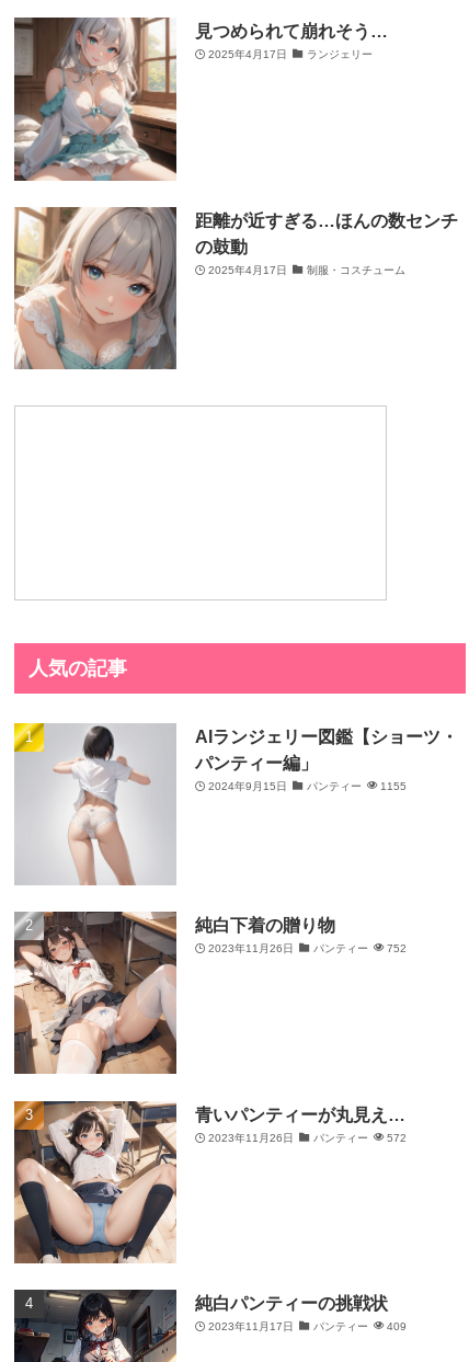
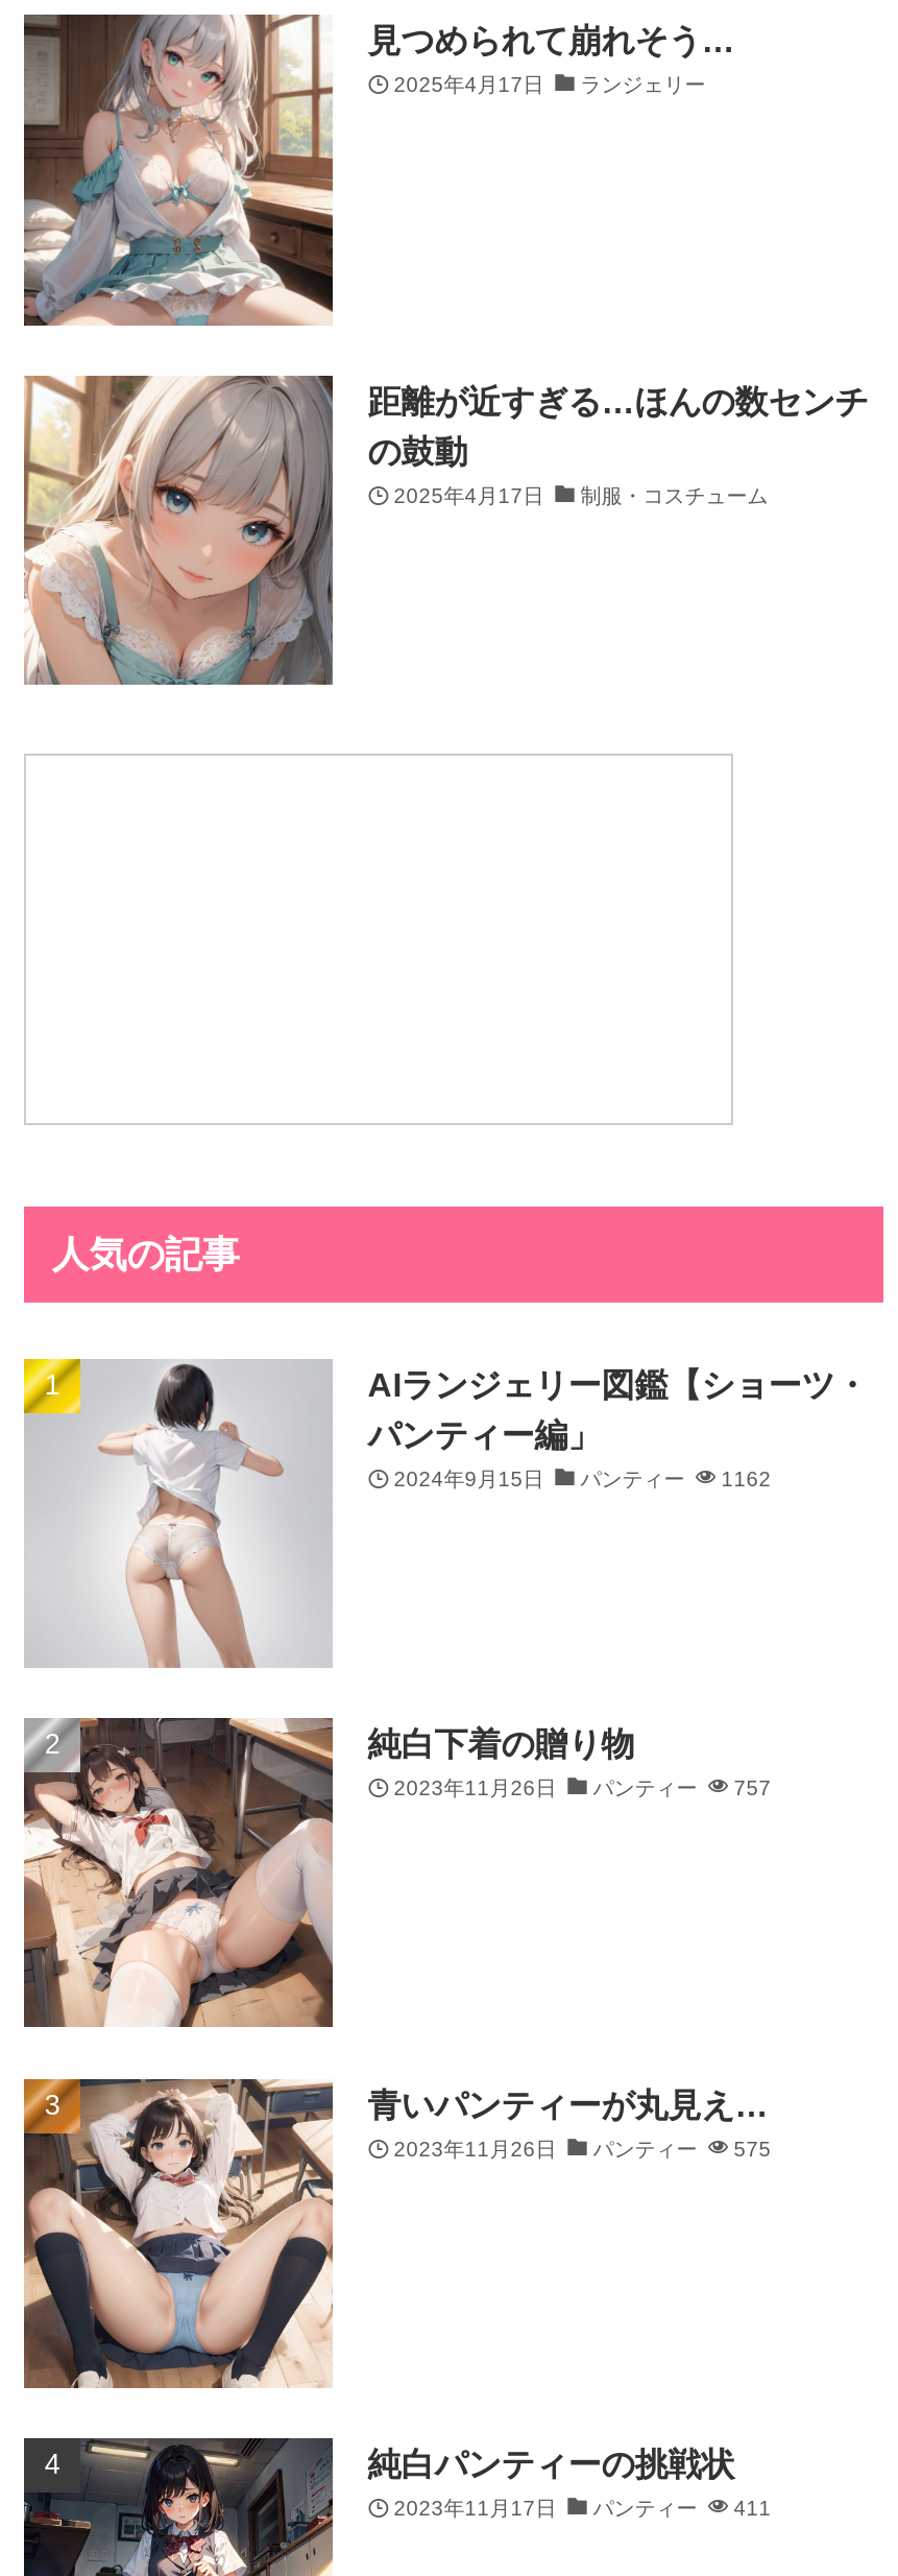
- 2024年9月15日 パンティー 1155
+ 2024年9月15日 パンティー 1162

- 2023年11月26日 パンティー 752
+ 2023年11月26日 パンティー 757

- 2023年11月26日 パンティー 572
+ 2023年11月26日 パンティー 575

- 2023年11月17日 パンティー 409
+ 2023年11月17日 パンティー 411
